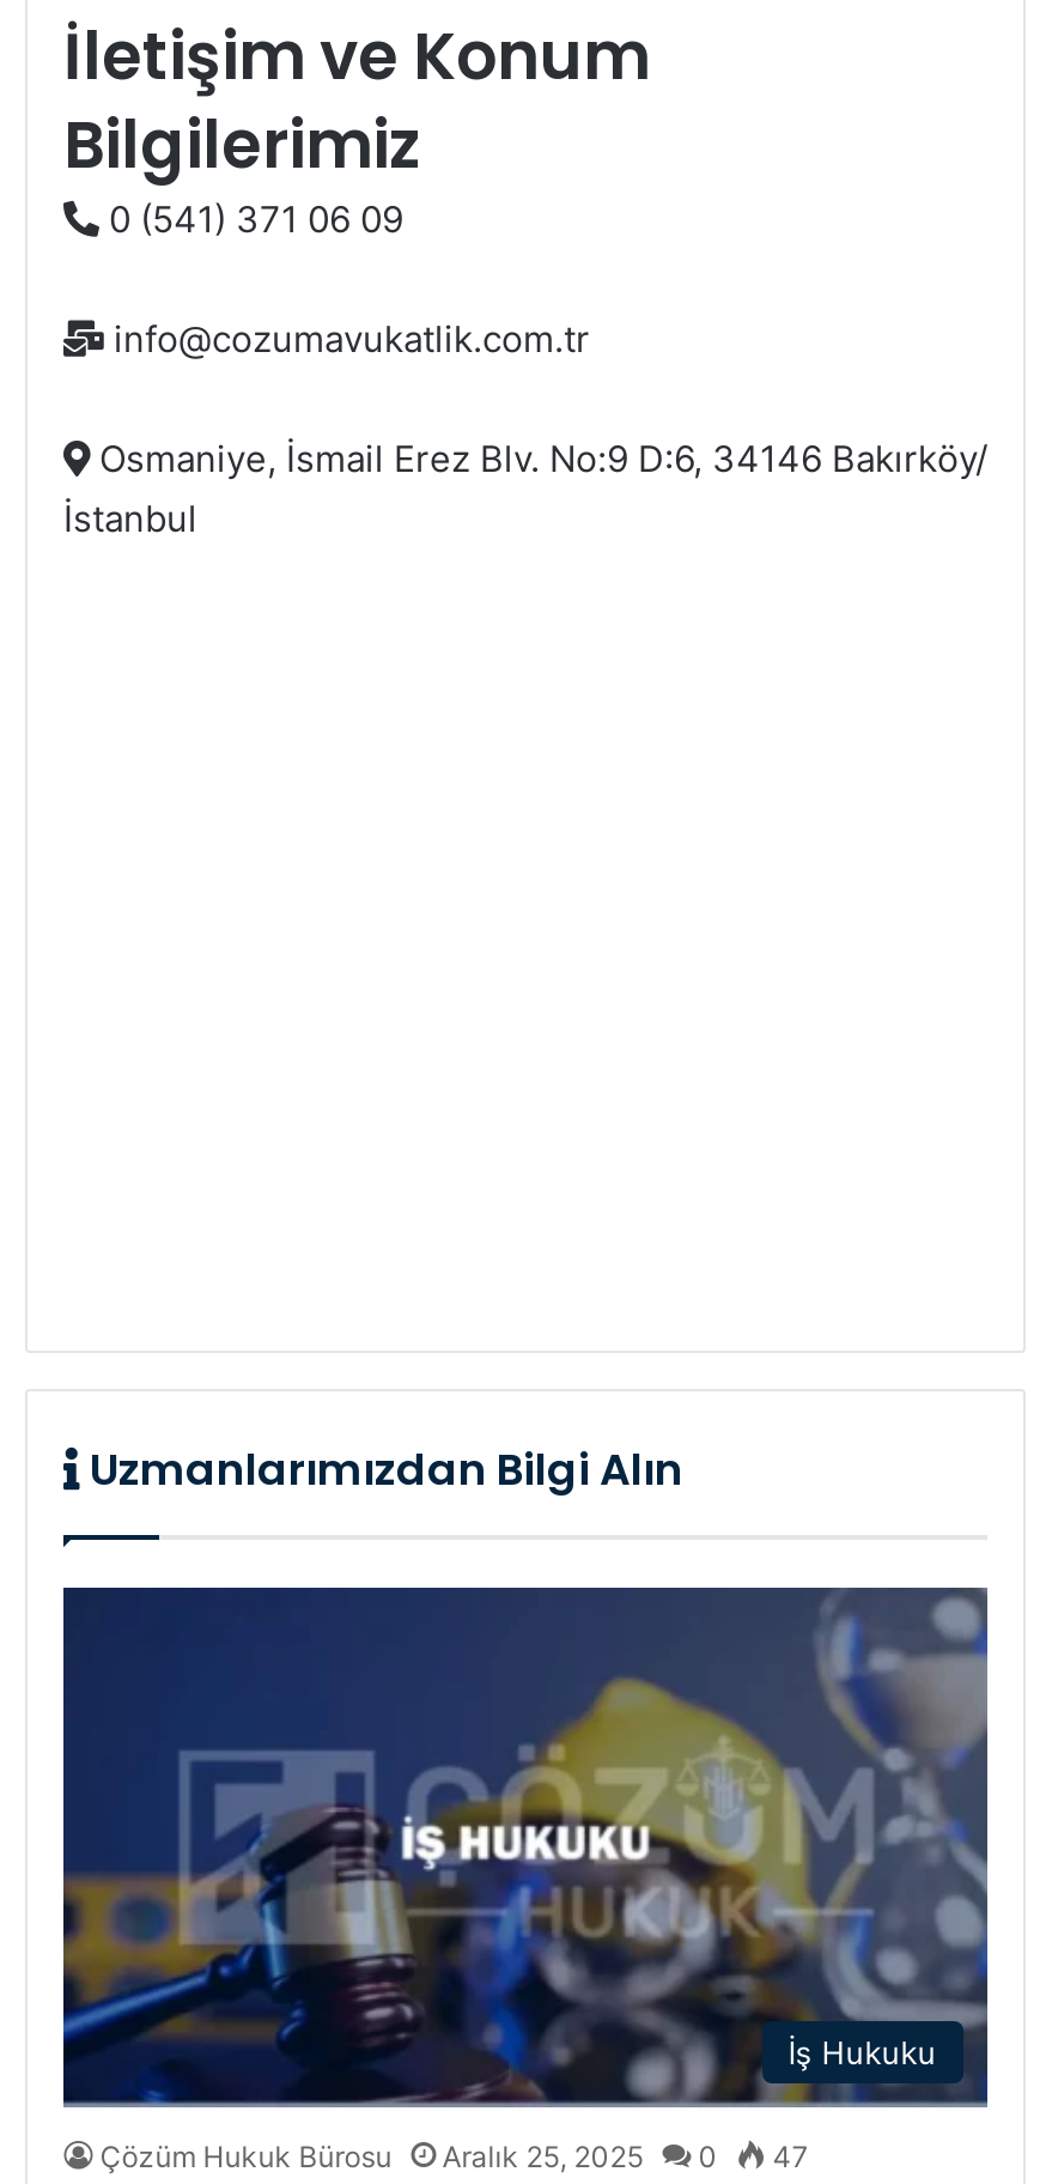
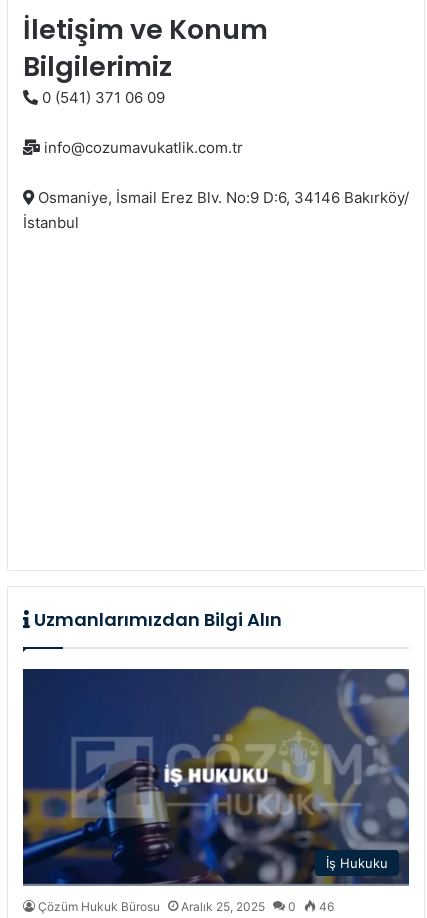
- Çözüm Hukuk Bürosu Aralık 25, 2025 0 47
+ Çözüm Hukuk Bürosu Aralık 25, 2025 0 46
